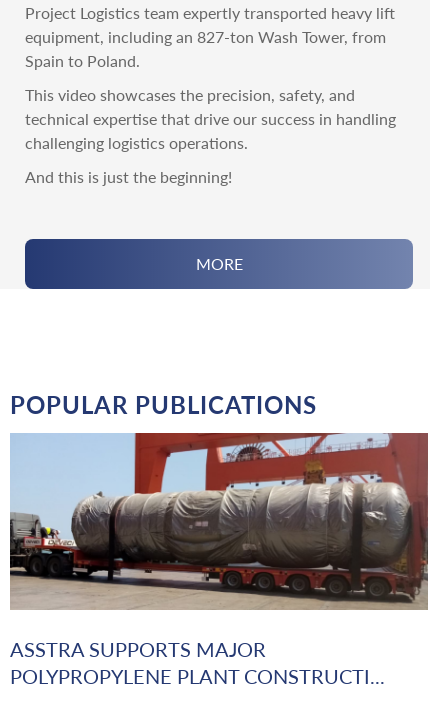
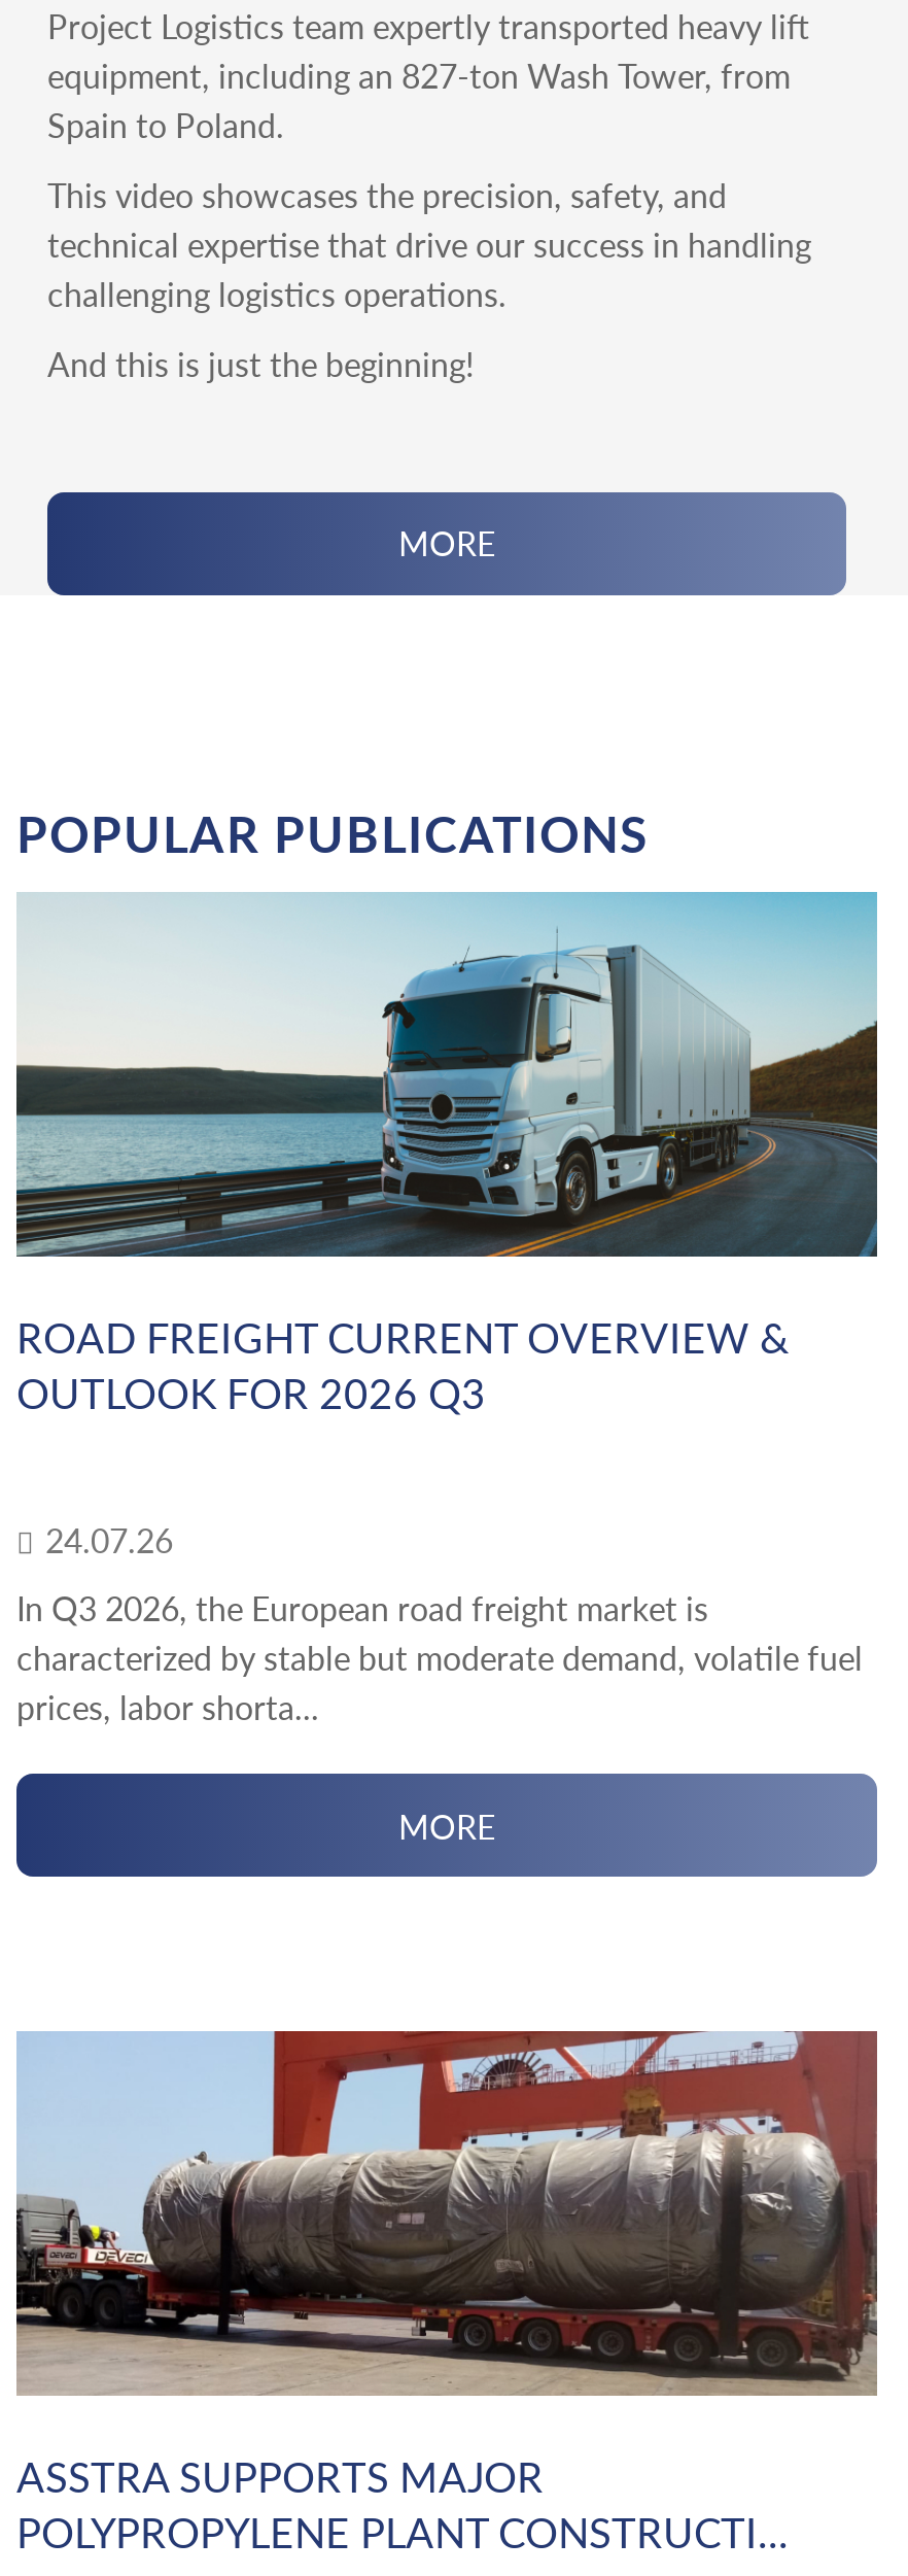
+ [image]
+ ROAD FREIGHT CURRENT OVERVIEW &
+ OUTLOOK FOR 2026 Q3
+ 24.07.26
+ In Q3 2026, the European road freight market is
+ characterized by stable but moderate demand, volatile fuel
+ prices, labor shorta...
+ MORE
